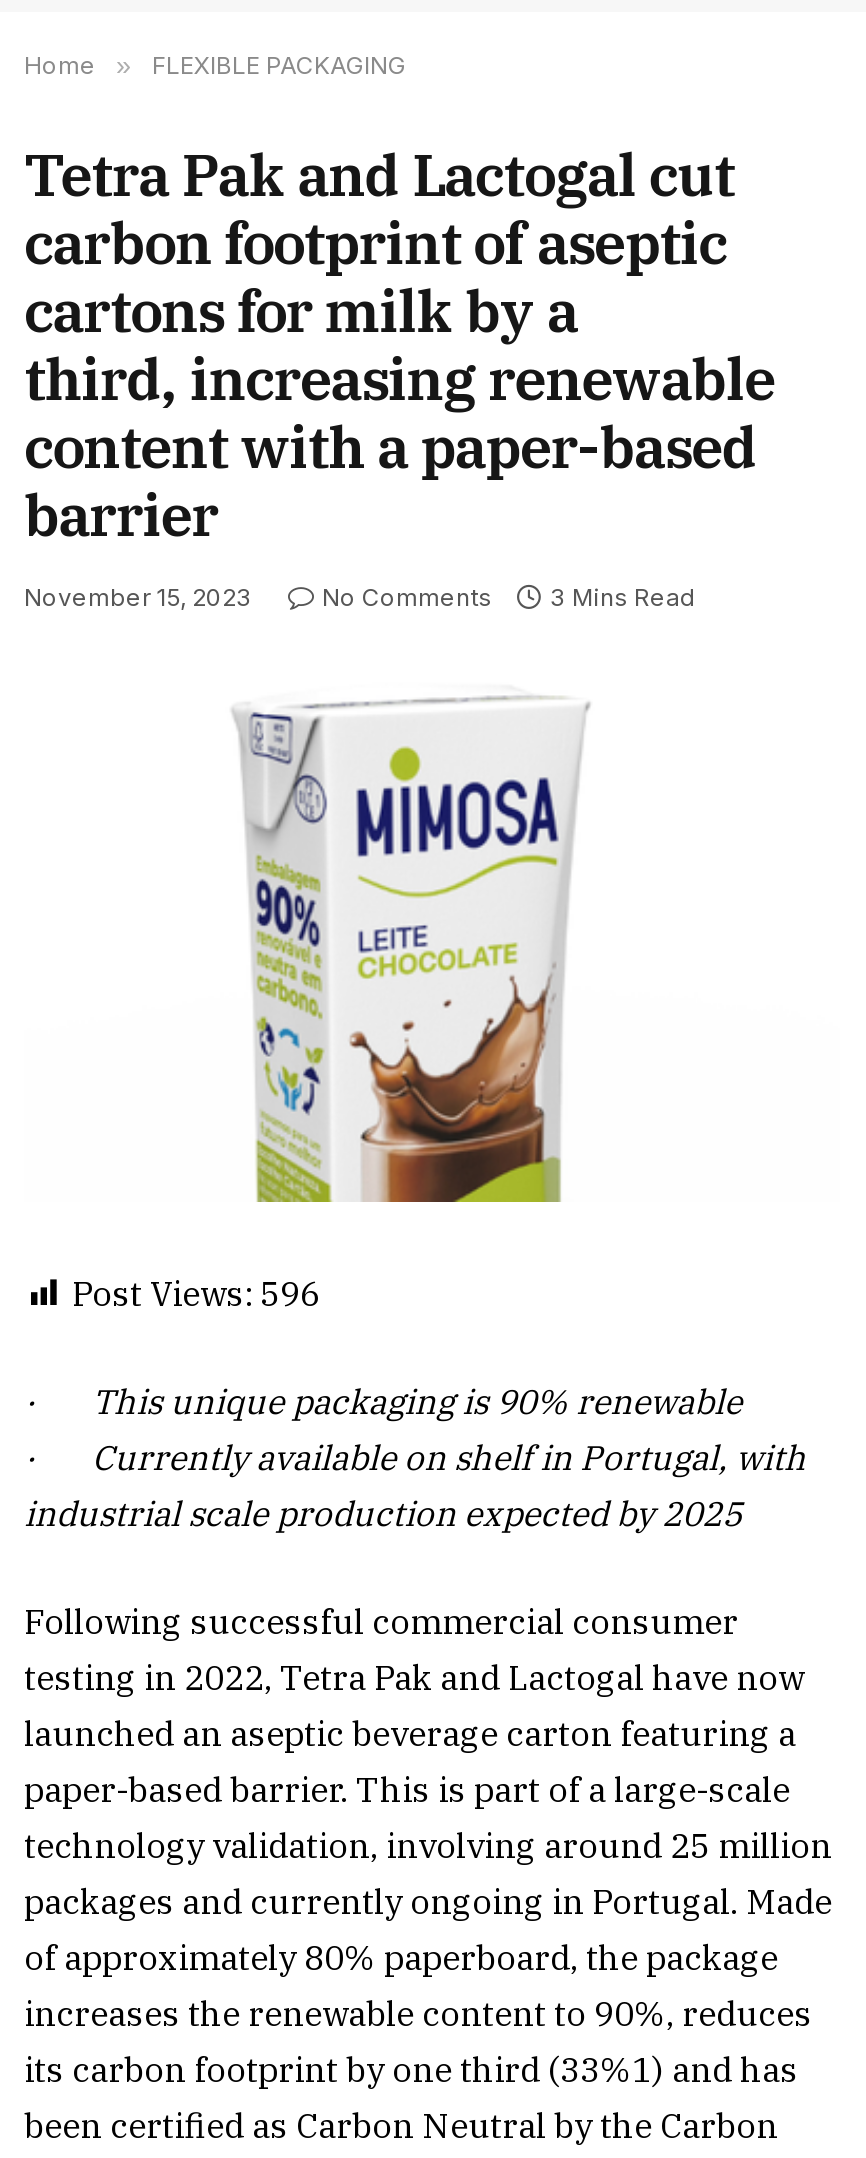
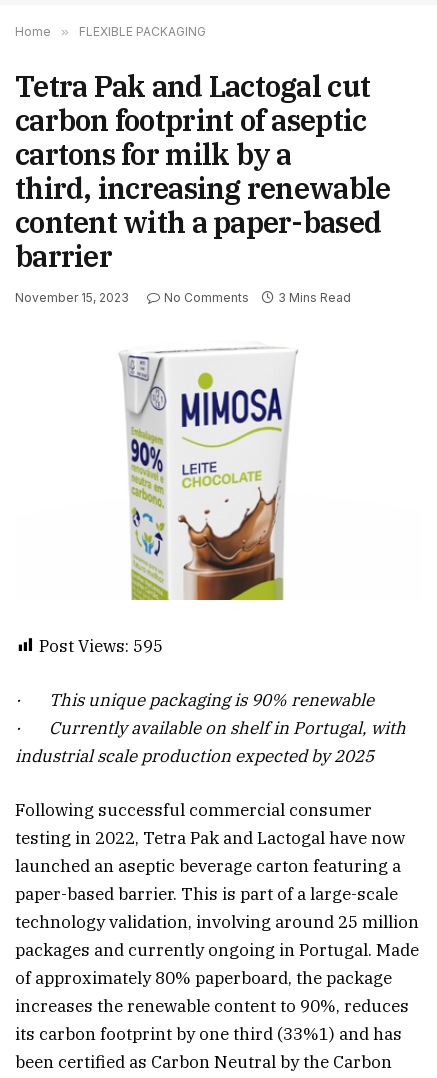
- Post Views: 596
+ Post Views: 595
